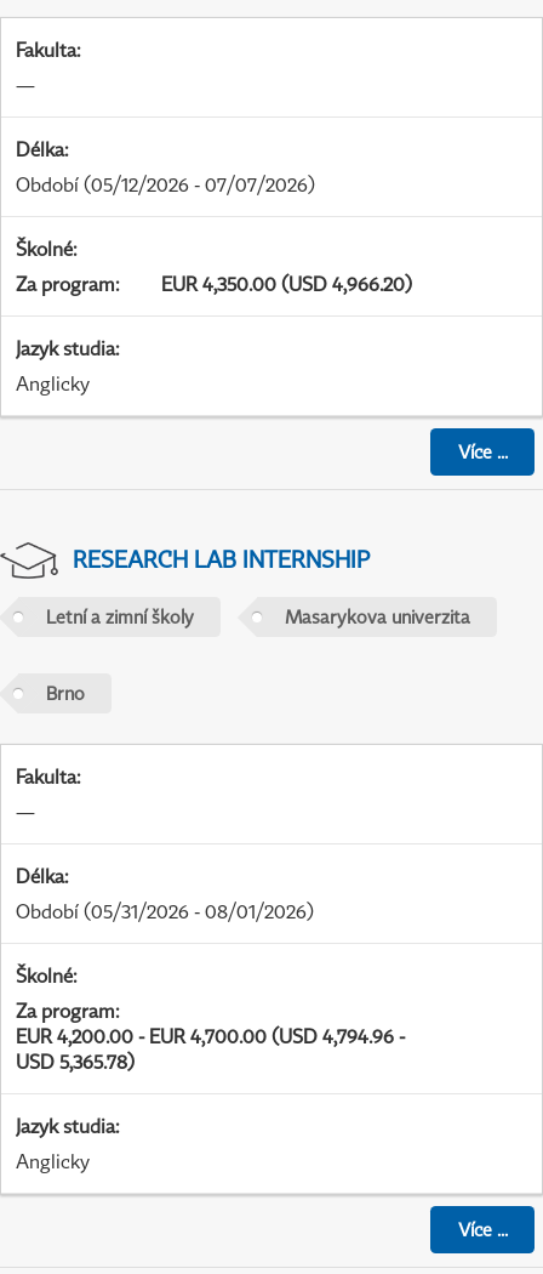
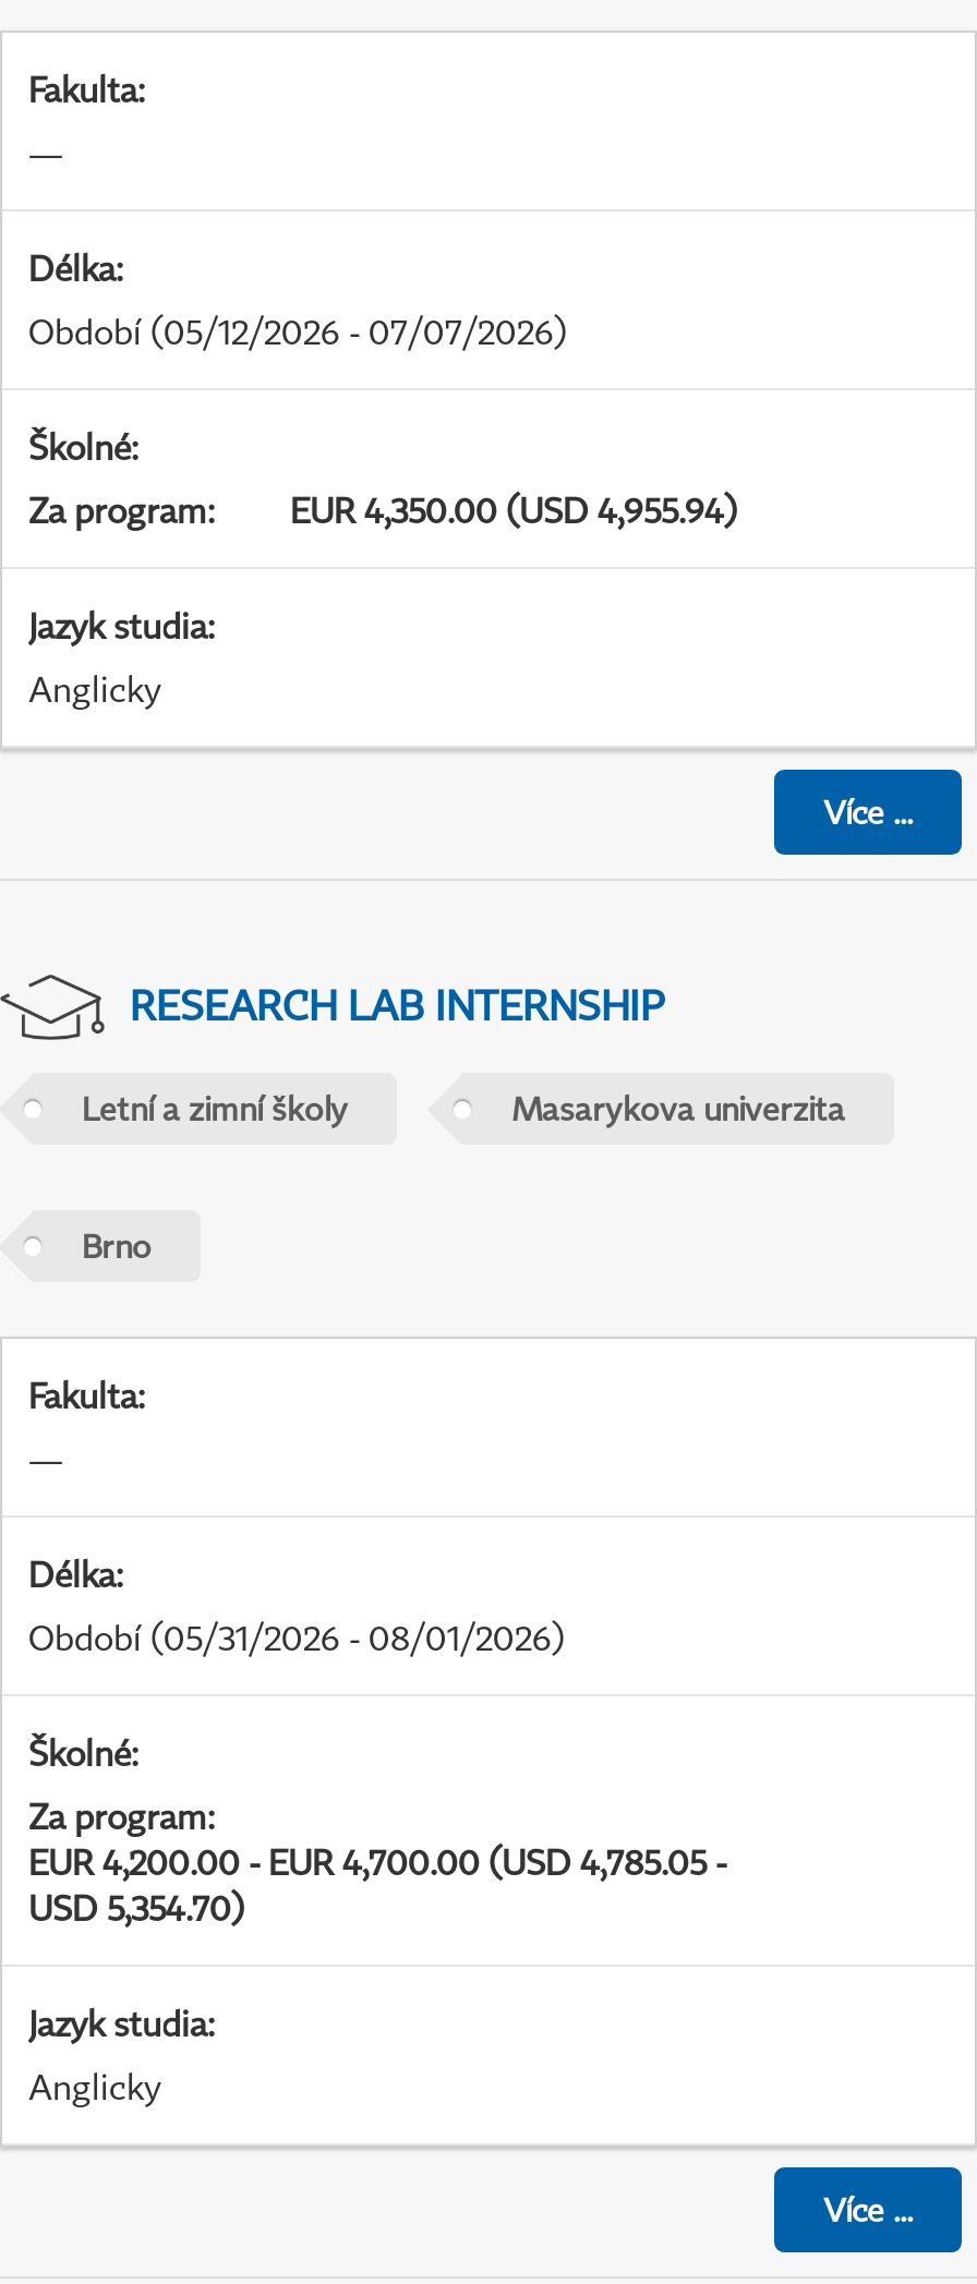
- Za program: EUR 4,350.00 (USD 4,966.20)
+ Za program: EUR 4,350.00 (USD 4,955.94)

- EUR 4,200.00 - EUR 4,700.00 (USD 4,794.96 -
+ EUR 4,200.00 - EUR 4,700.00 (USD 4,785.05 -

- USD 5,365.78)
+ USD 5,354.70)
